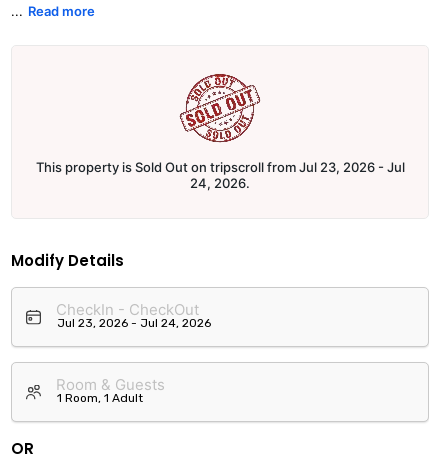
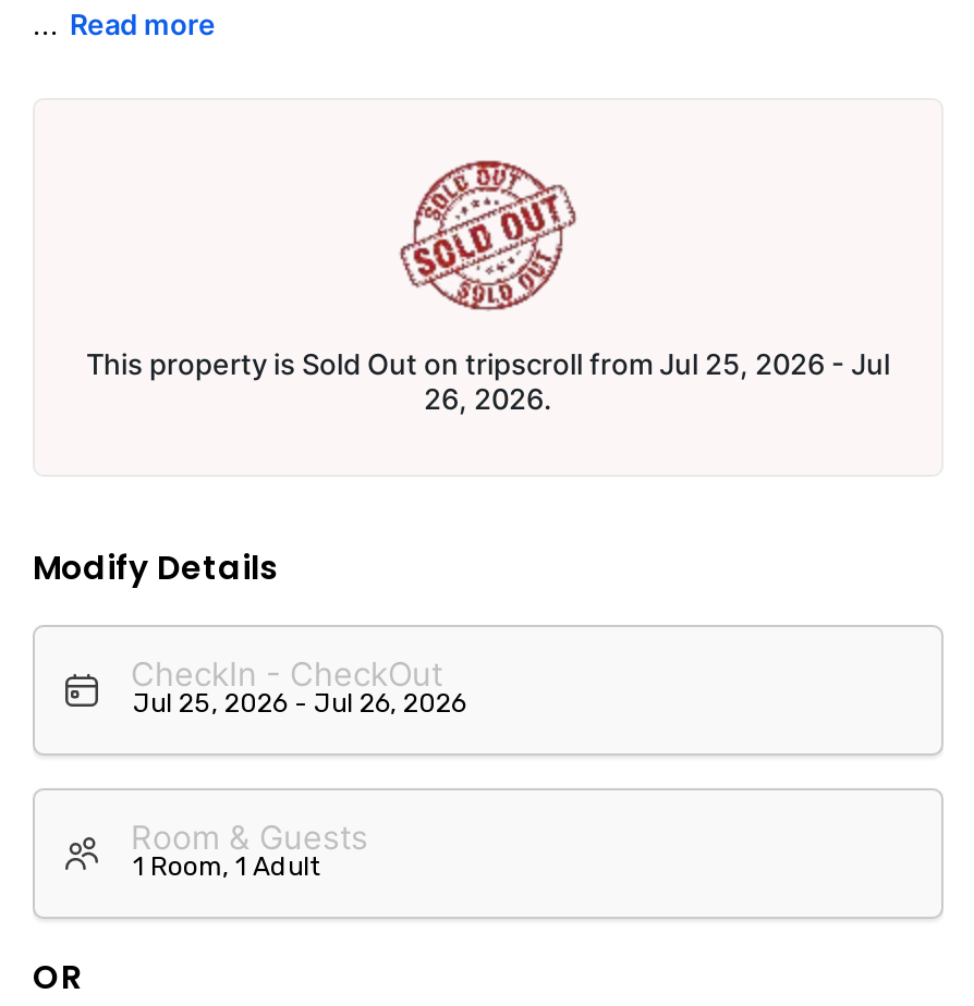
- This property is Sold Out on tripscroll from Jul 23, 2026 - Jul
+ This property is Sold Out on tripscroll from Jul 25, 2026 - Jul

- 24, 2026.
+ 26, 2026.
